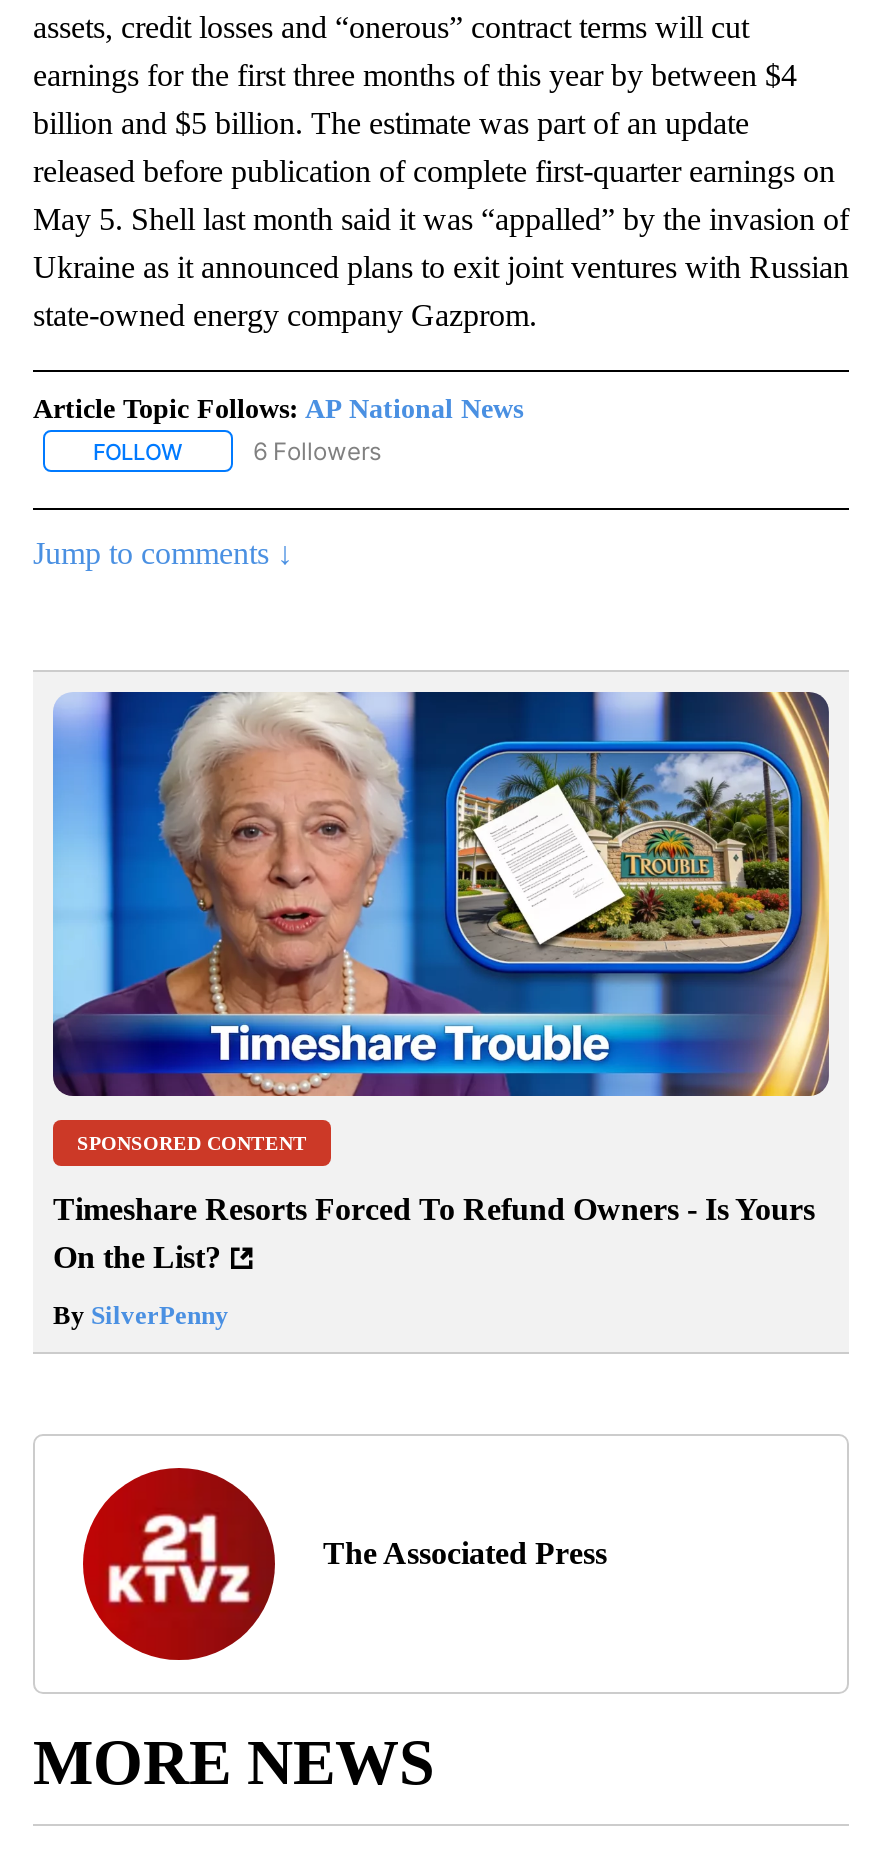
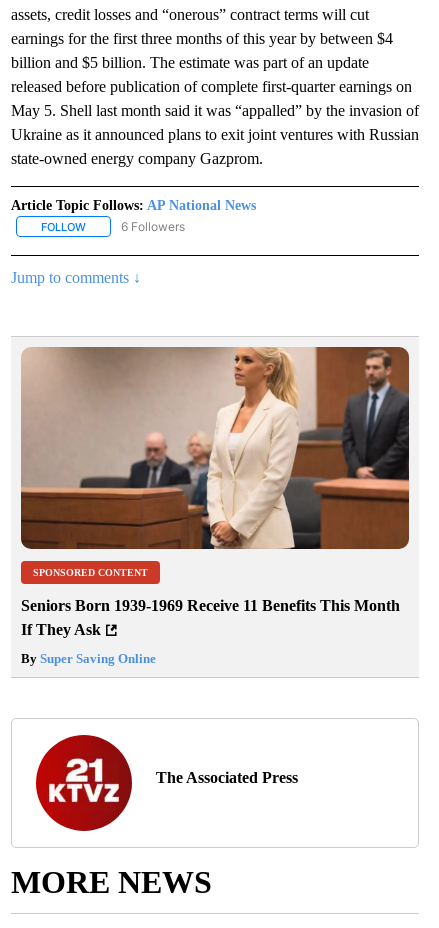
- [image]
+ [image]

- Timeshare Resorts Forced To Refund Owners - Is Yours
- On the List?
+ Seniors Born 1939-1969 Receive 11 Benefits This Month
+ If They Ask

- By SilverPenny
+ By Super Saving Online
